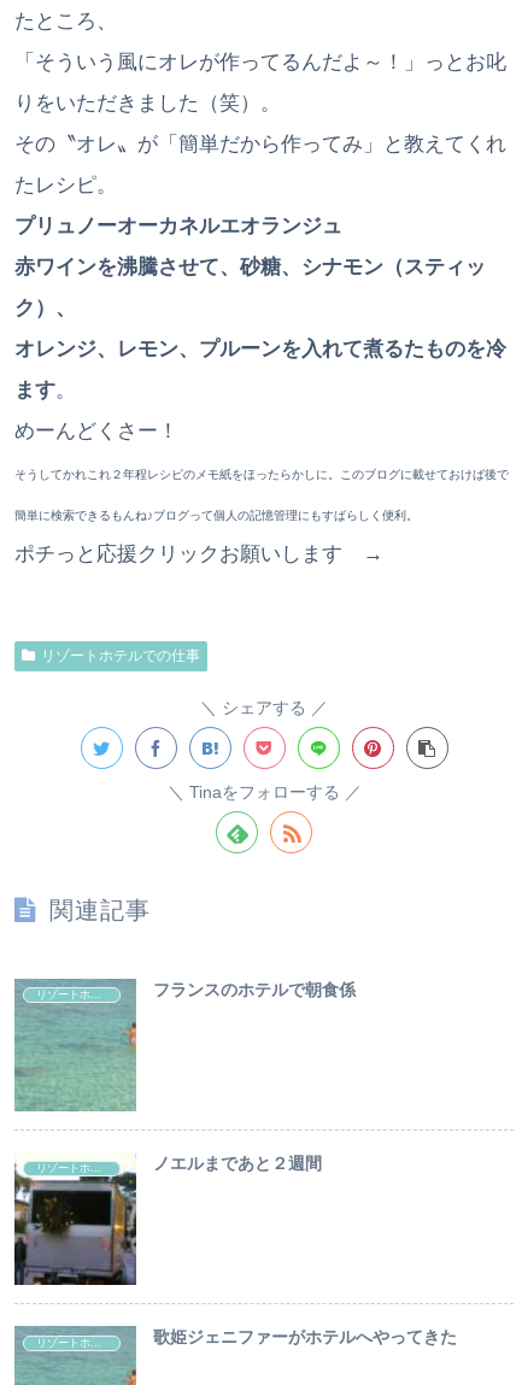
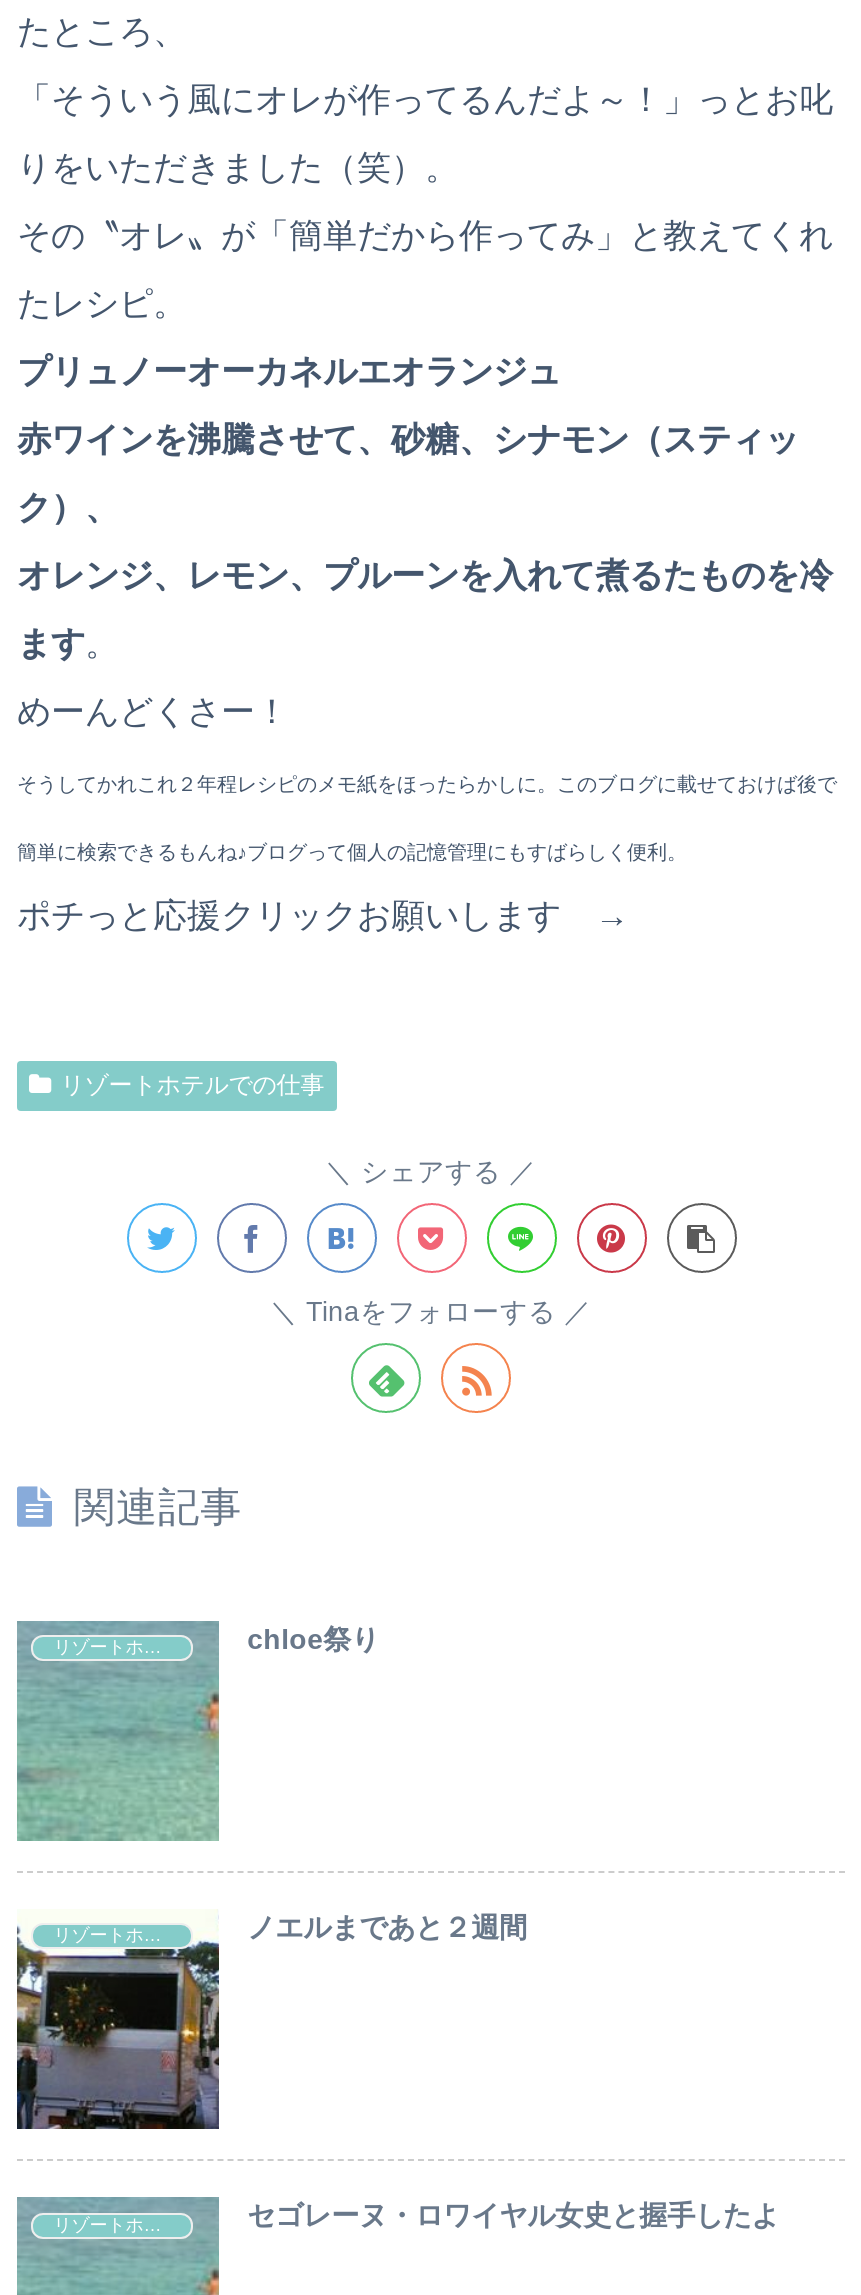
- フランスのホテルで朝食係
+ chloe祭り

- 歌姫ジェニファーがホテルへやってきた
+ セゴレーヌ・ロワイヤル女史と握手したよ
